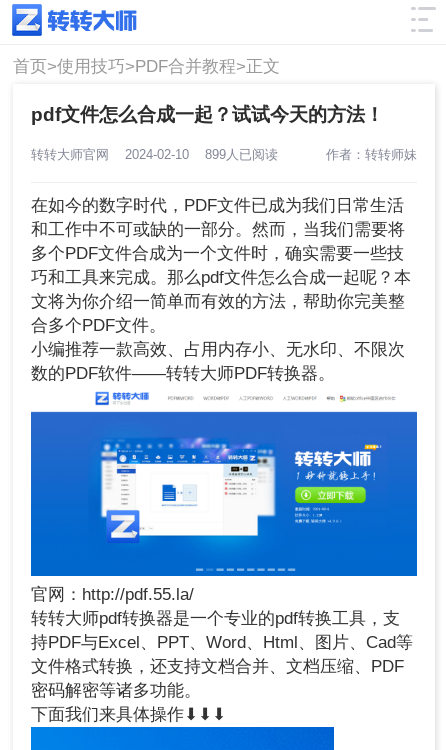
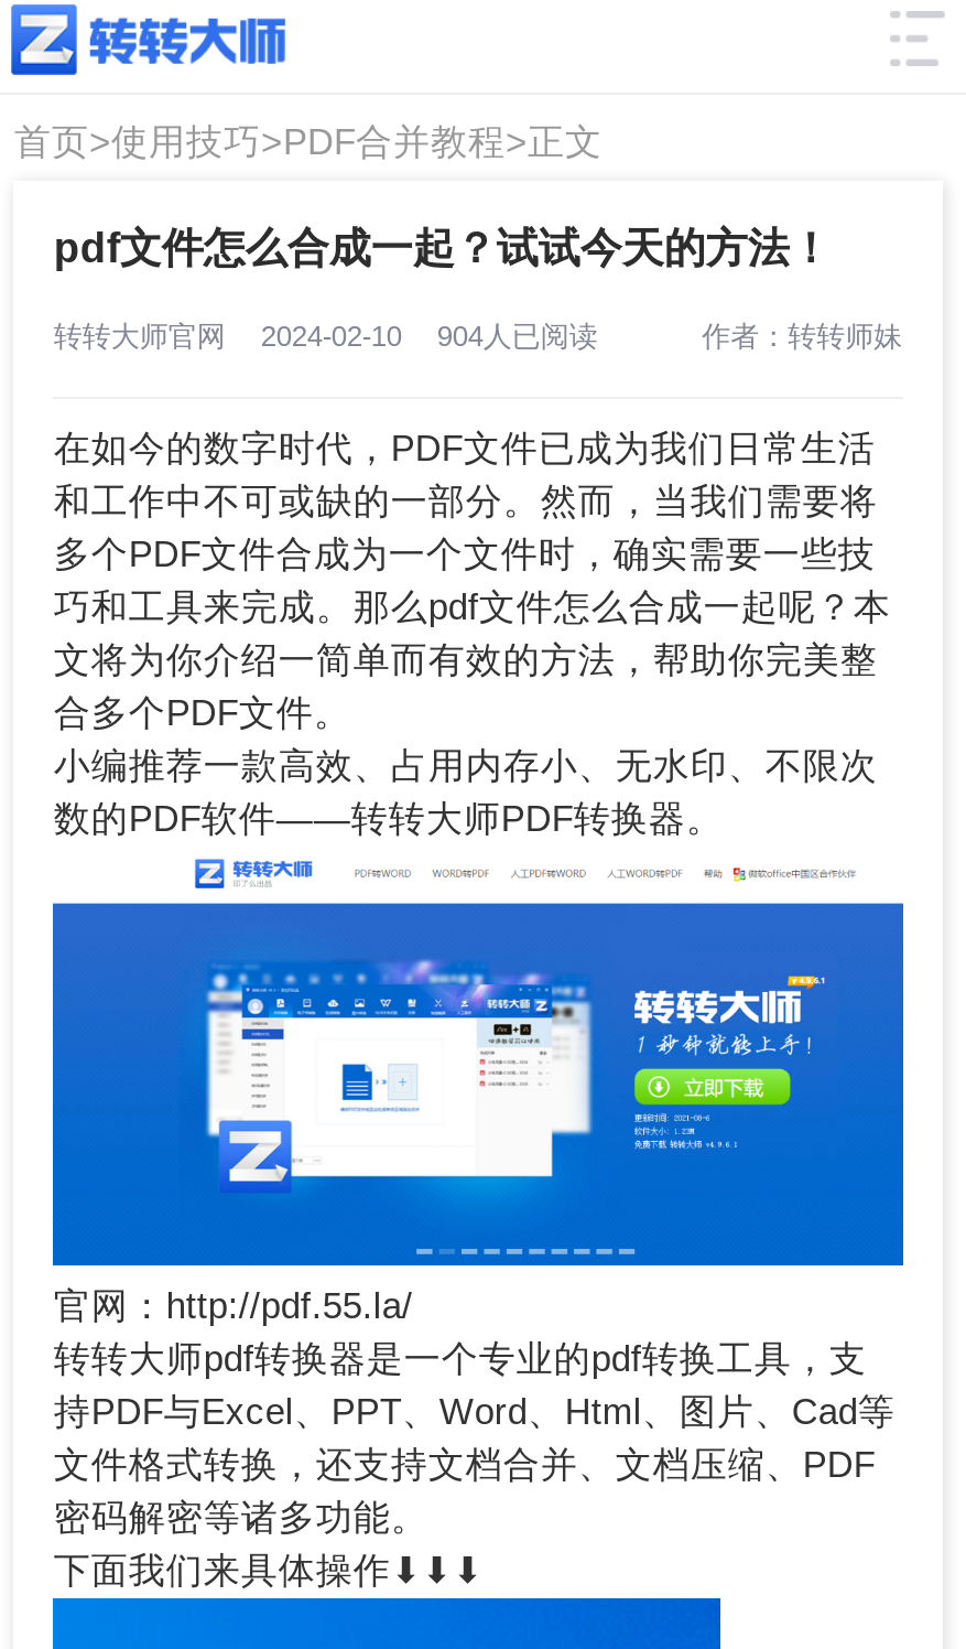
- 转转大师官网2024-02-10 899人已阅读
+ 转转大师官网2024-02-10 904人已阅读
